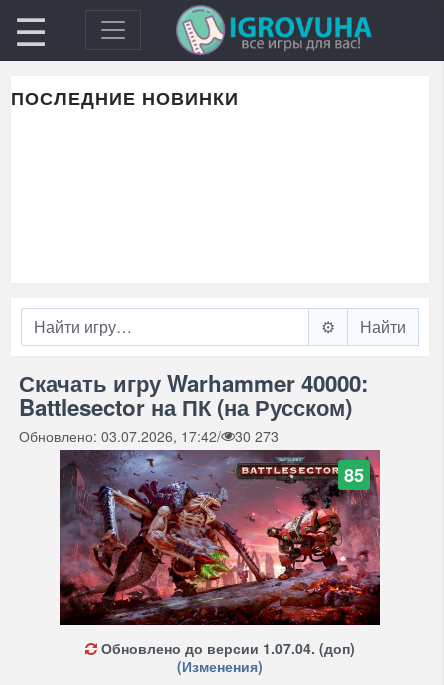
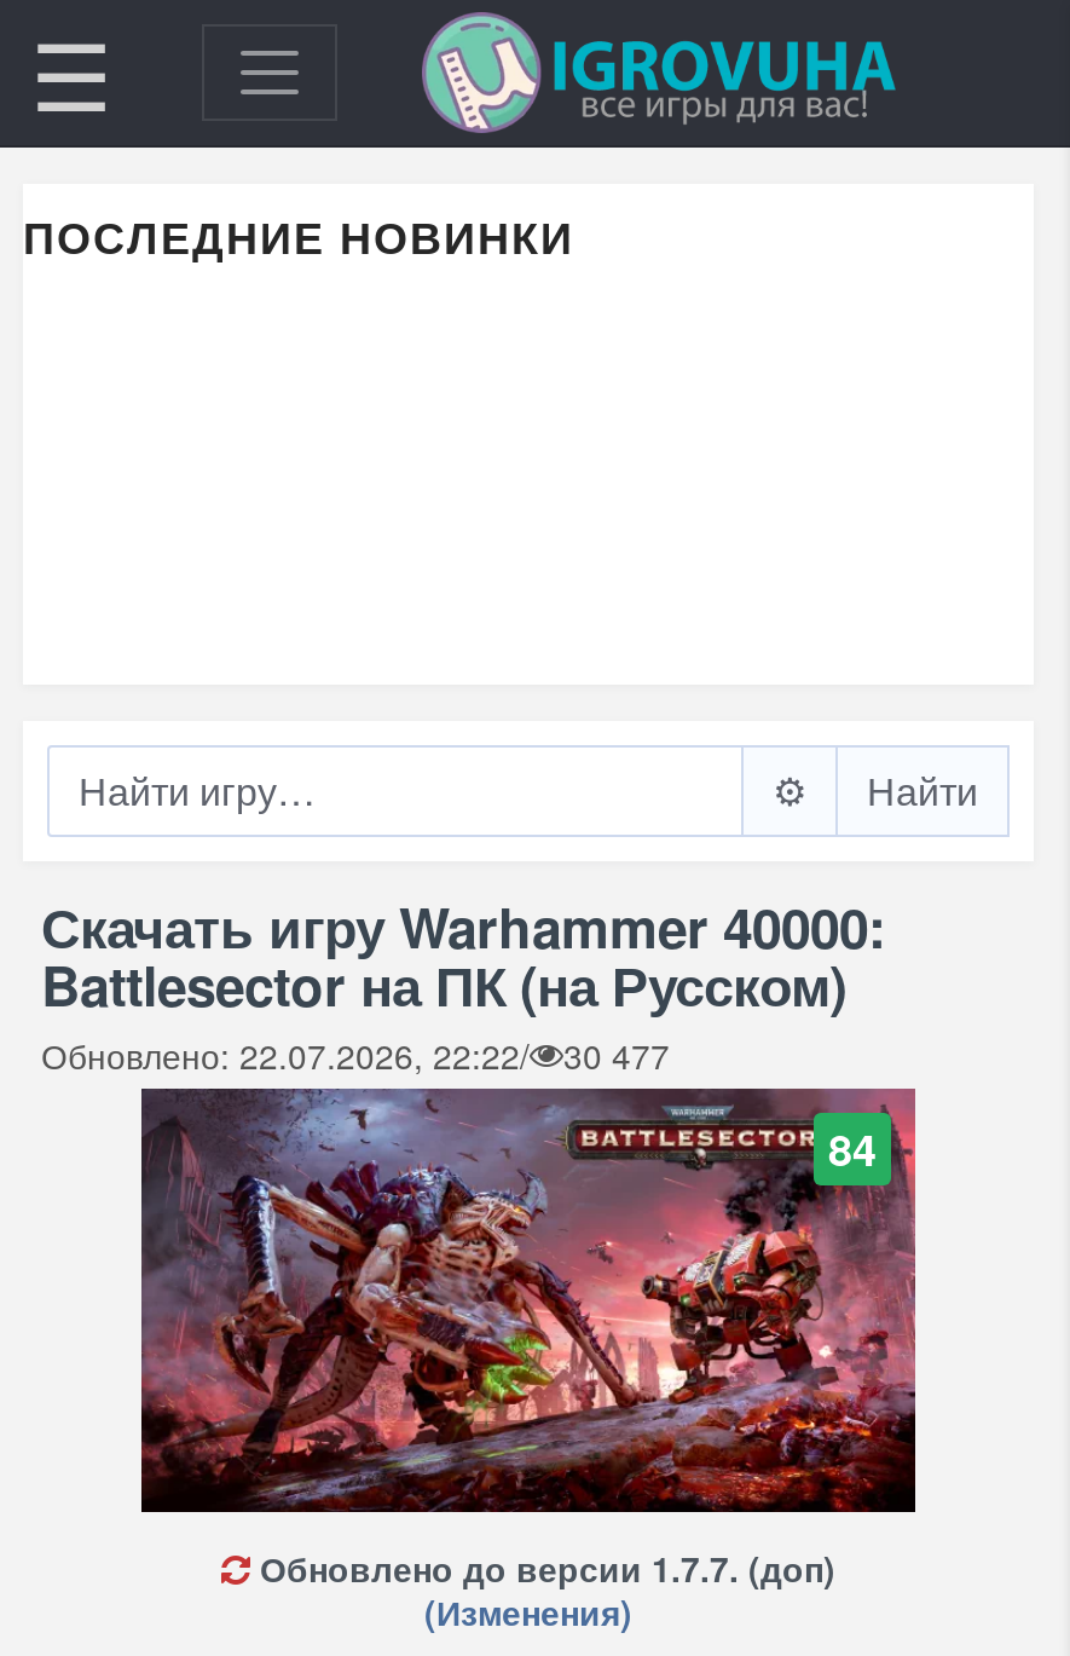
- Обновлено: 03.07.2026, 17:42/
+ Обновлено: 22.07.2026, 22:22/

- 30 273
+ 30 477

- 85
+ 84

- Обновлено до версии 1.07.04. (доп)
+ Обновлено до версии 1.7.7. (доп)
